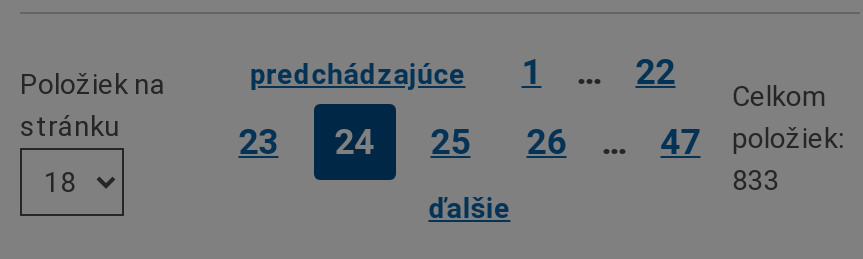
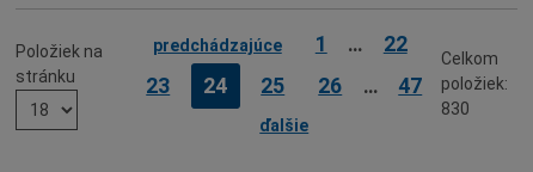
- 833
+ 830
